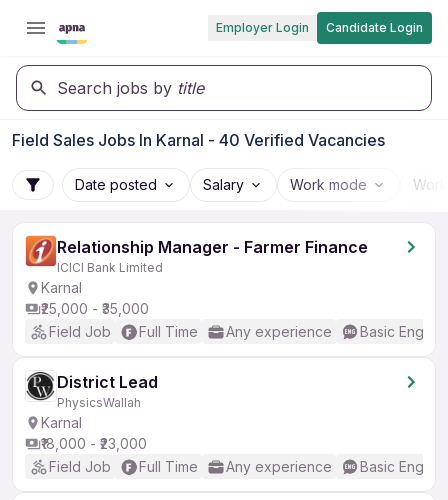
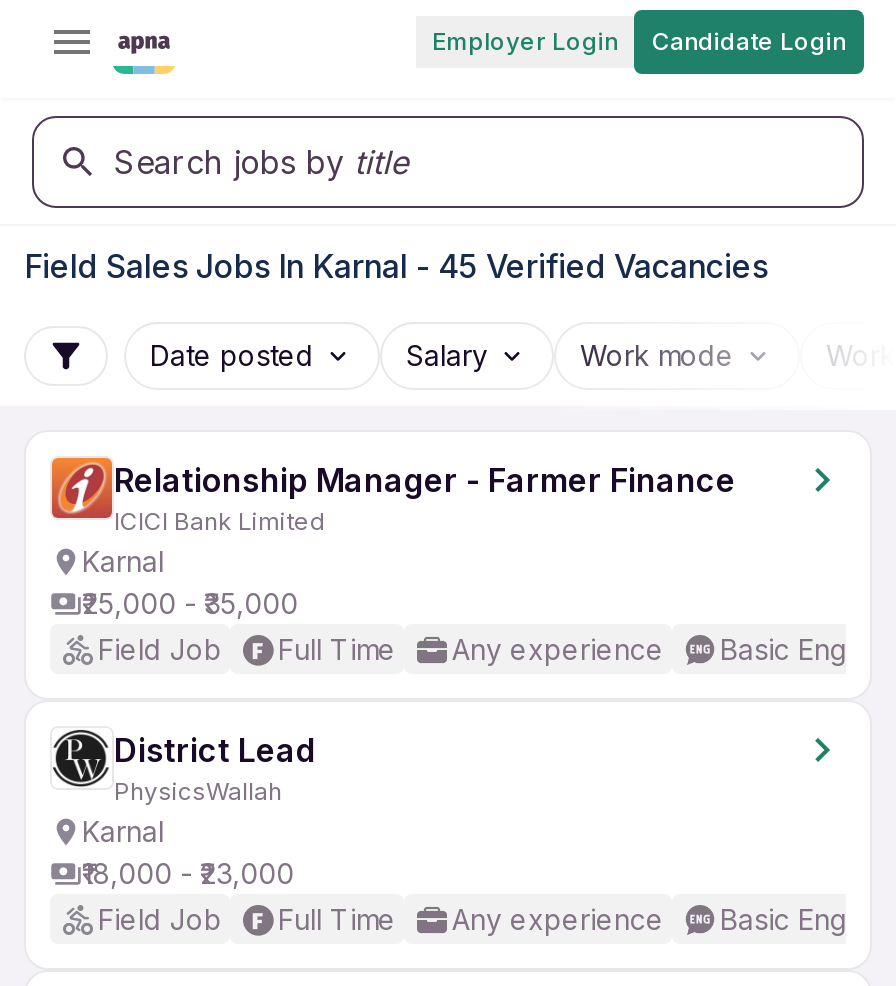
- Field Sales Jobs In Karnal - 40 Verified Vacancies
+ Field Sales Jobs In Karnal - 45 Verified Vacancies
